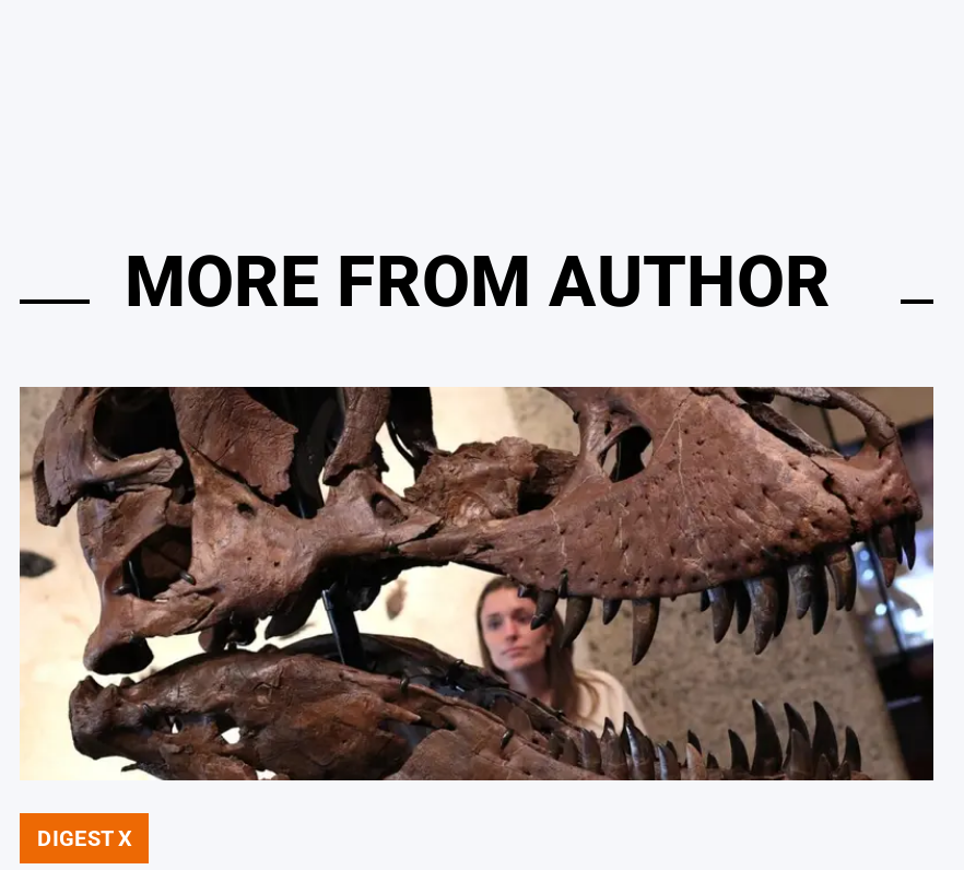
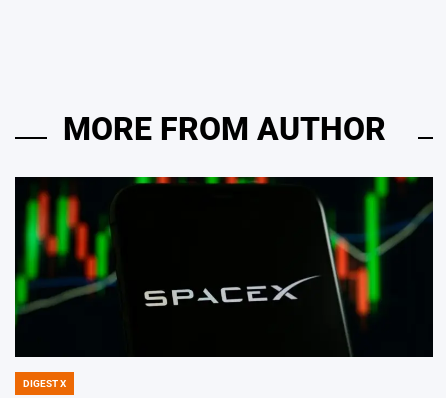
- [image]
+ [image]
